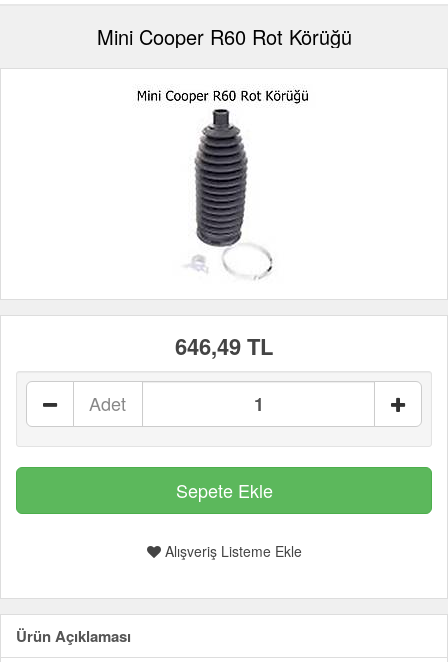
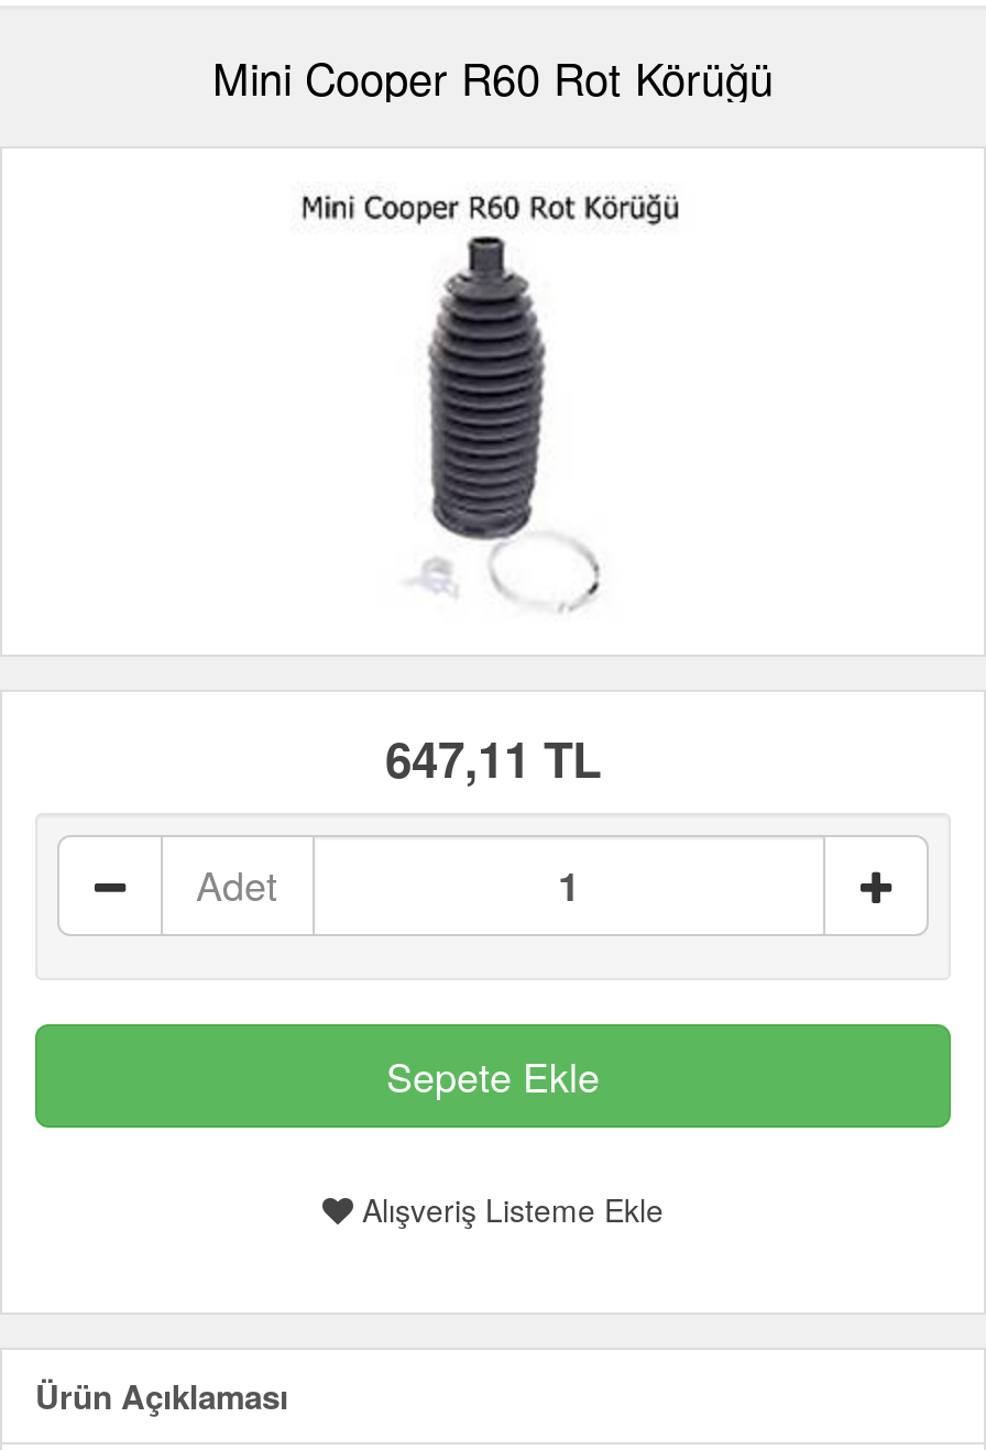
- 646,49 TL
+ 647,11 TL
